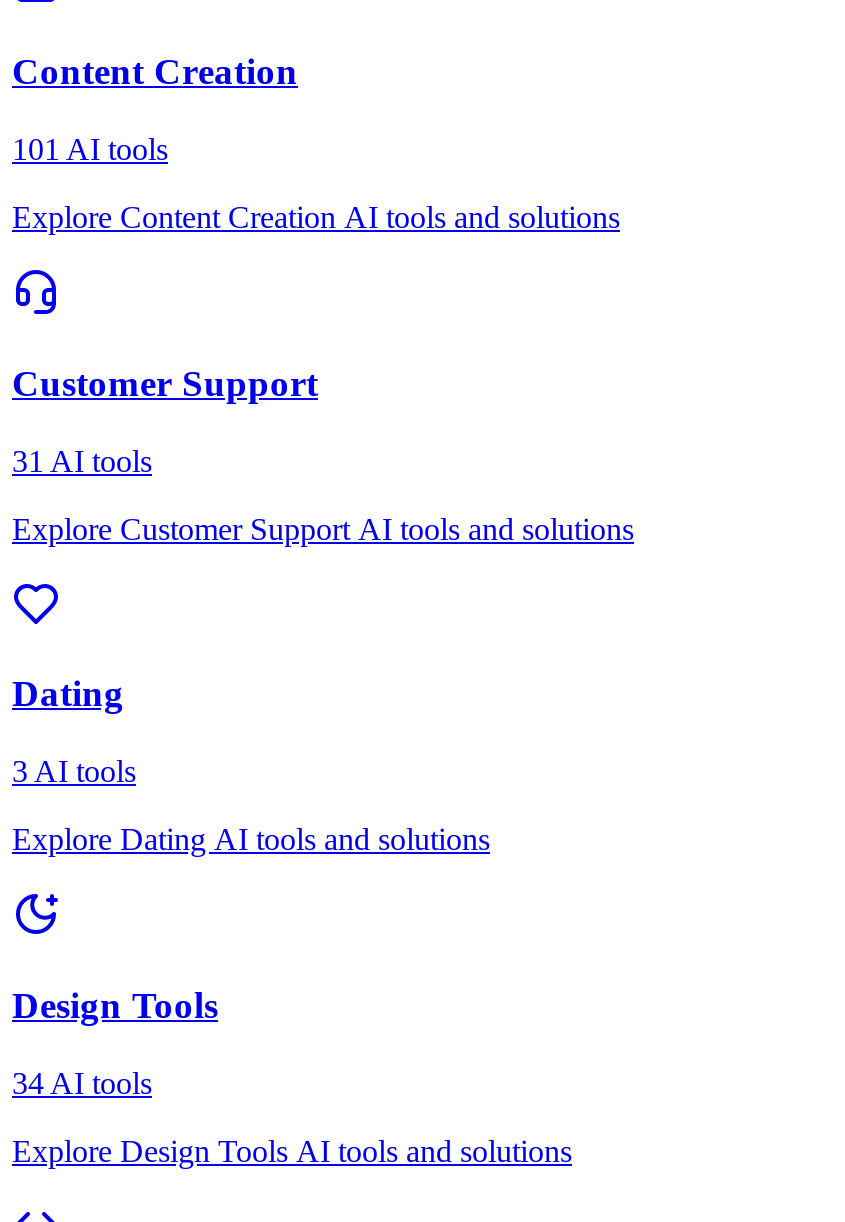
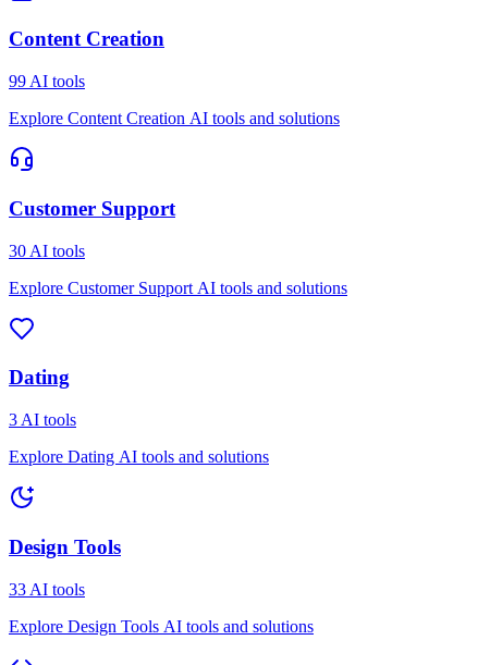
- 101 AI tools
+ 99 AI tools

- 31 AI tools
+ 30 AI tools

- 34 AI tools
+ 33 AI tools
